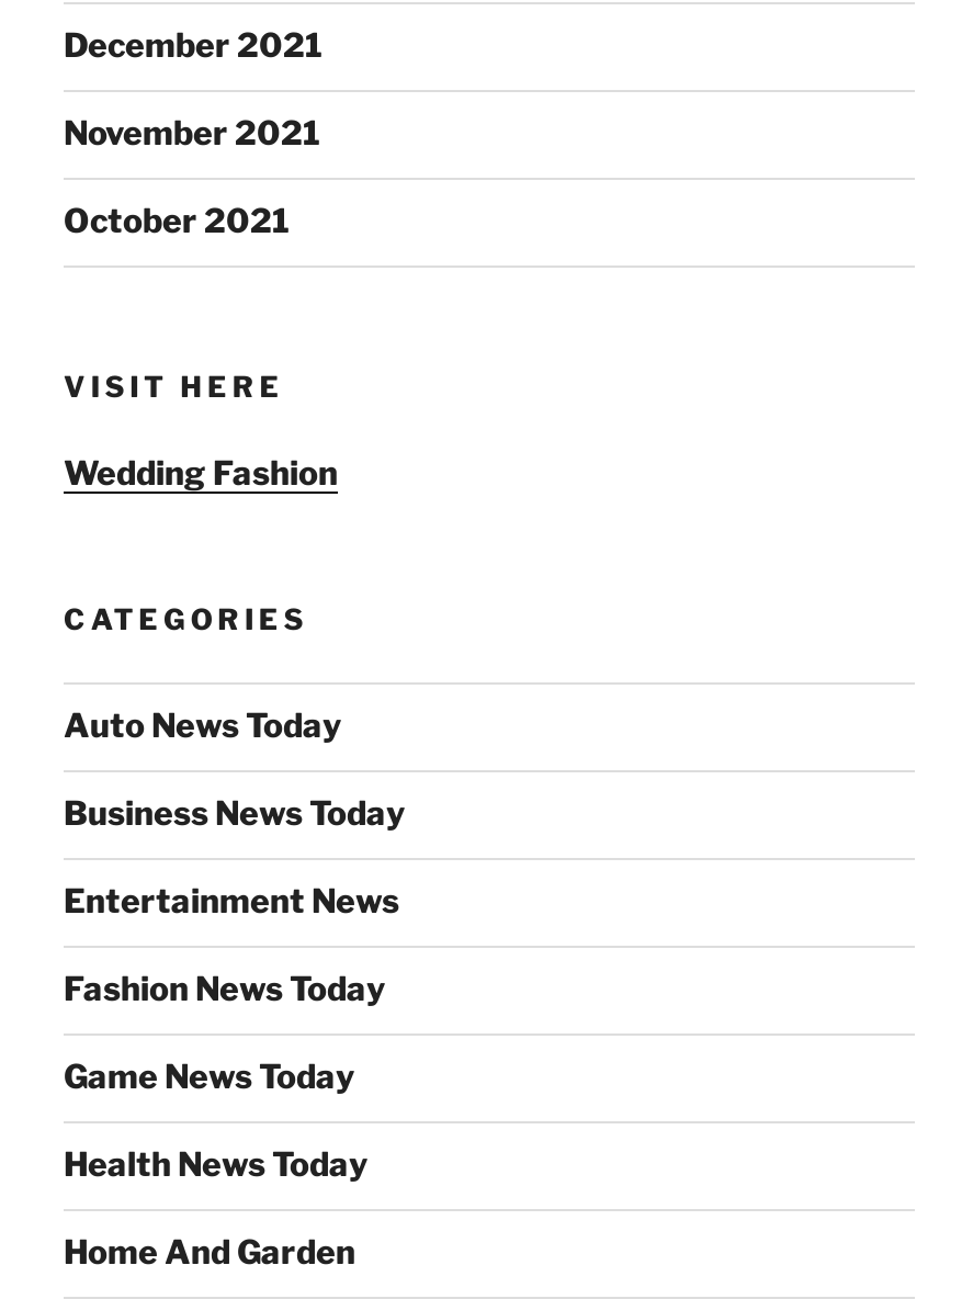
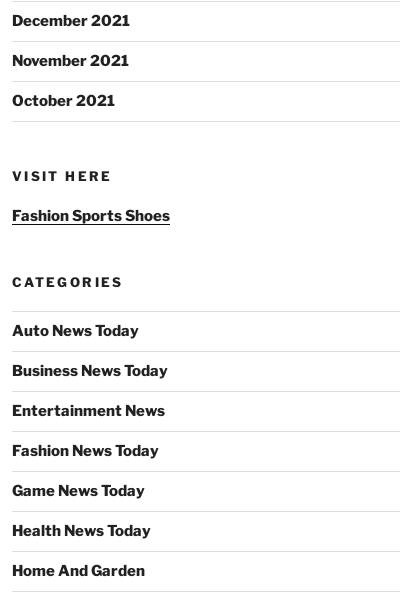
- Wedding Fashion
+ Fashion Sports Shoes
